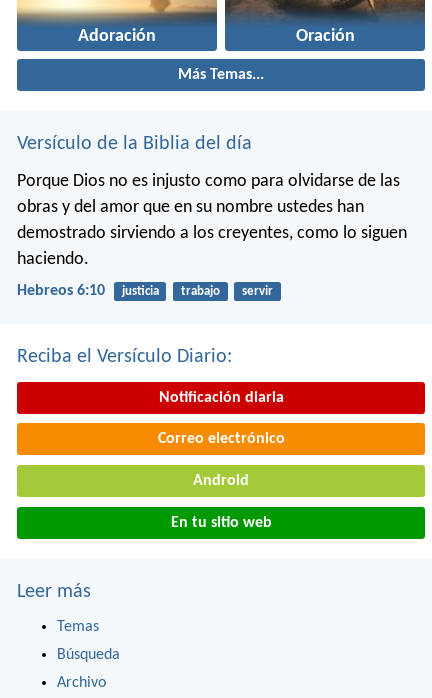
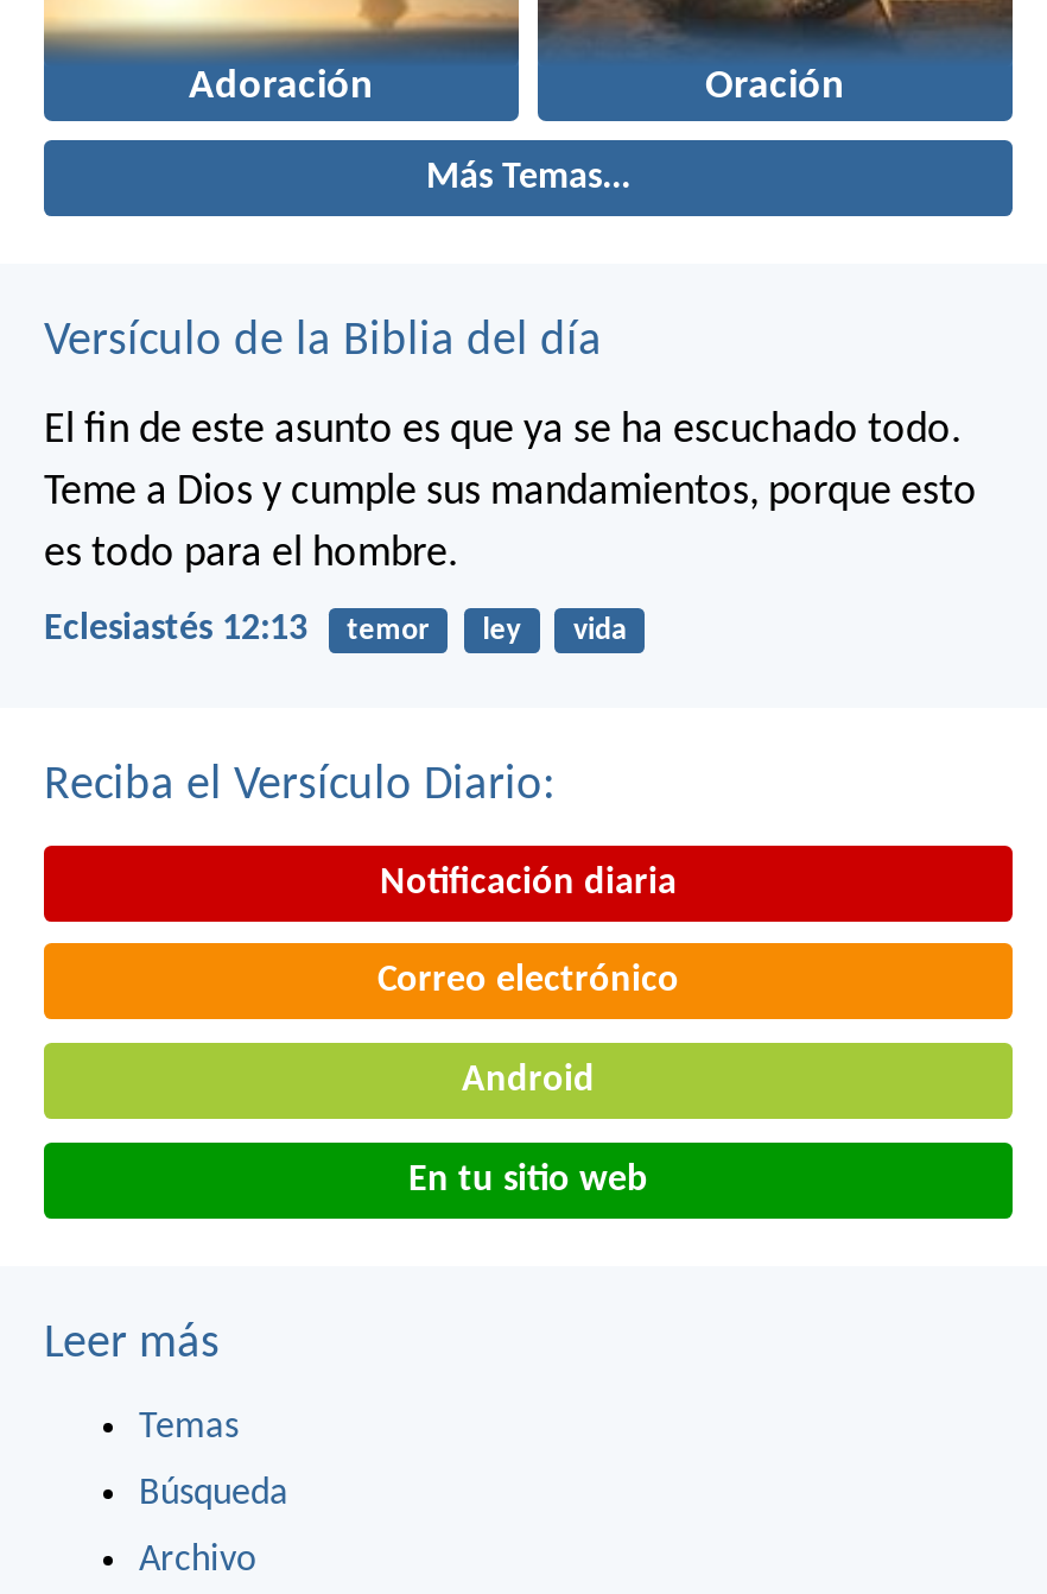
- Porque Dios no es injusto como para olvidarse de las
- obras y del amor que en su nombre ustedes han
- demostrado sirviendo a los creyentes, como lo siguen
- haciendo.
+ El fin de este asunto es que ya se ha escuchado todo.
+ Teme a Dios y cumple sus mandamientos, porque esto
+ es todo para el hombre.

- Hebreos 6:10
- justicia
- trabajo
- servir
+ Eclesiastés 12:13
+ temor
+ ley
+ vida
